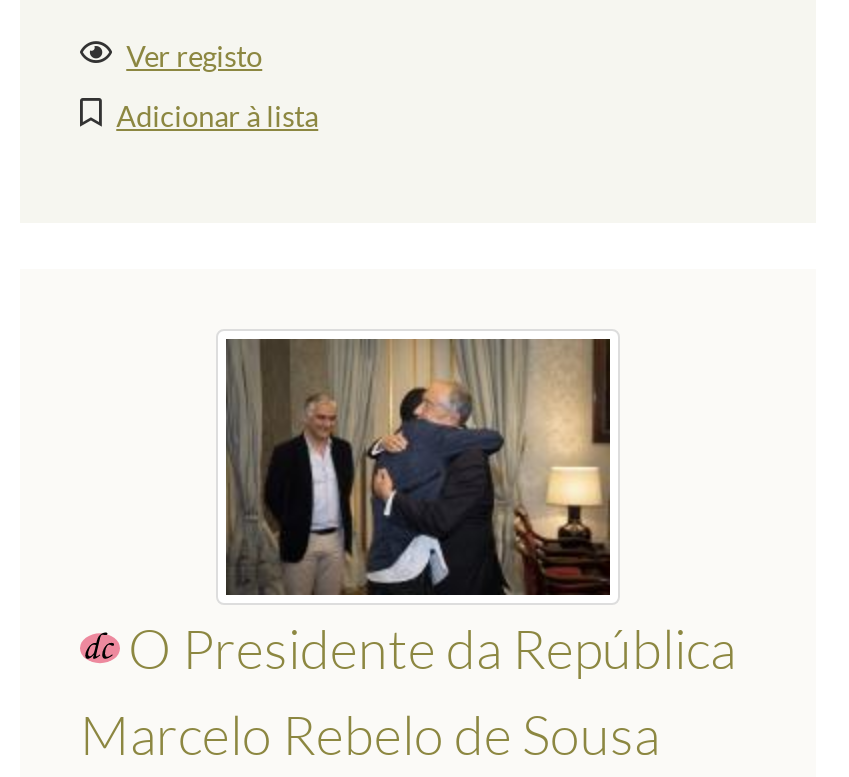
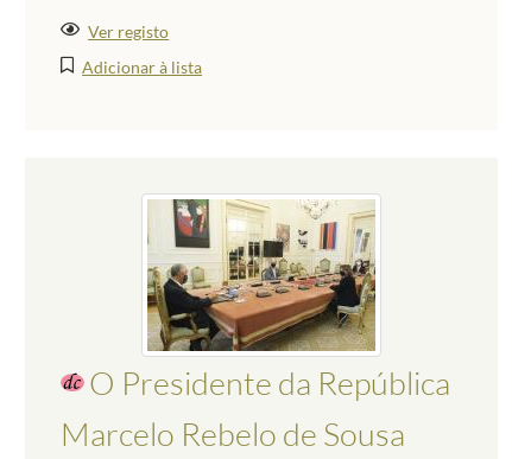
- [image]
+ [image]
